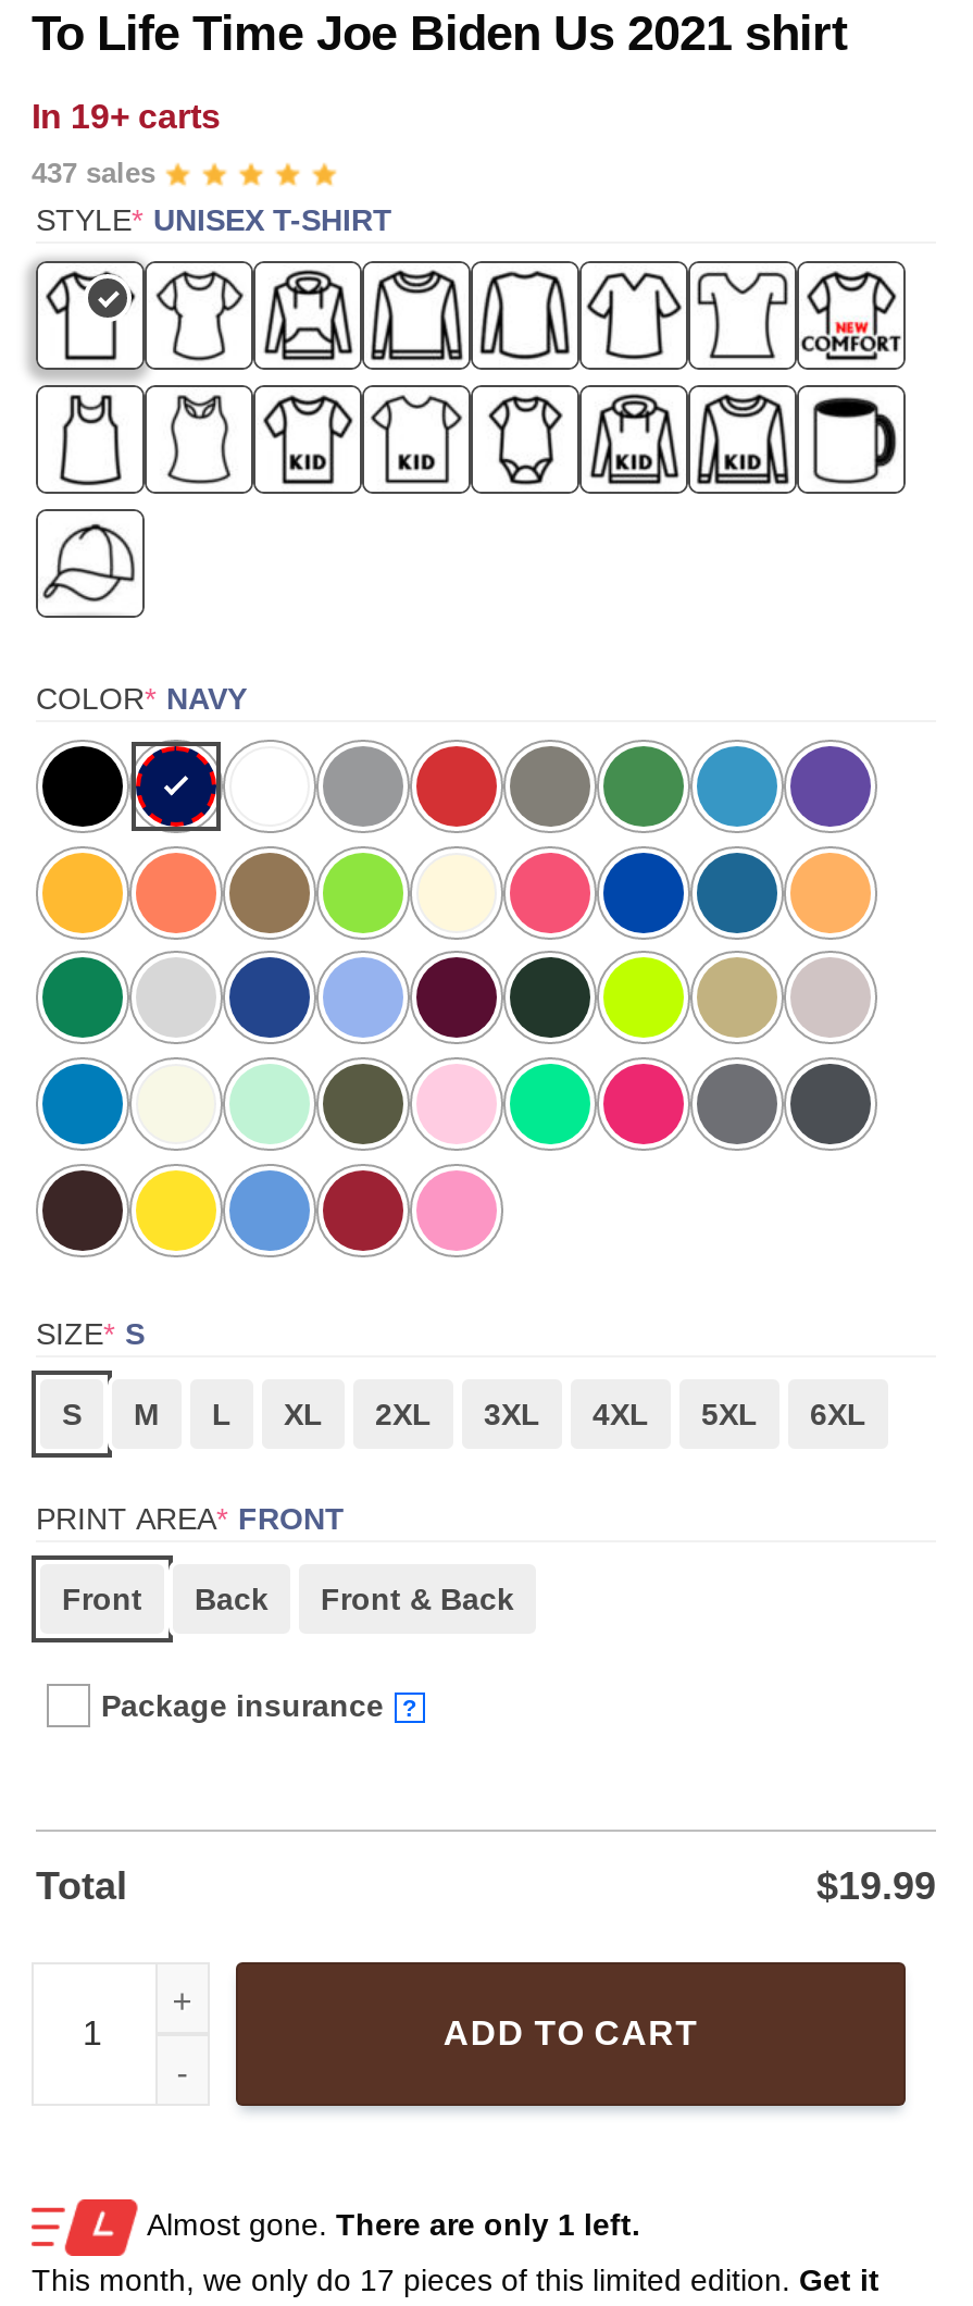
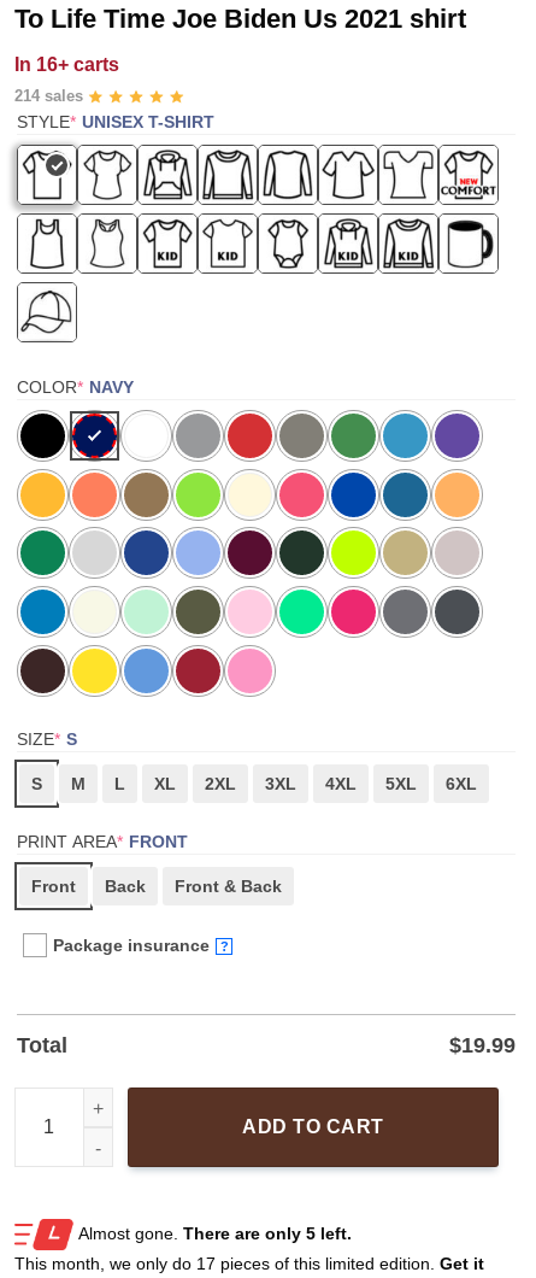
- In 19+ carts
+ In 16+ carts

- 437 sales
+ 214 sales

- Almost gone. There are only 1 left.
+ Almost gone. There are only 5 left.
